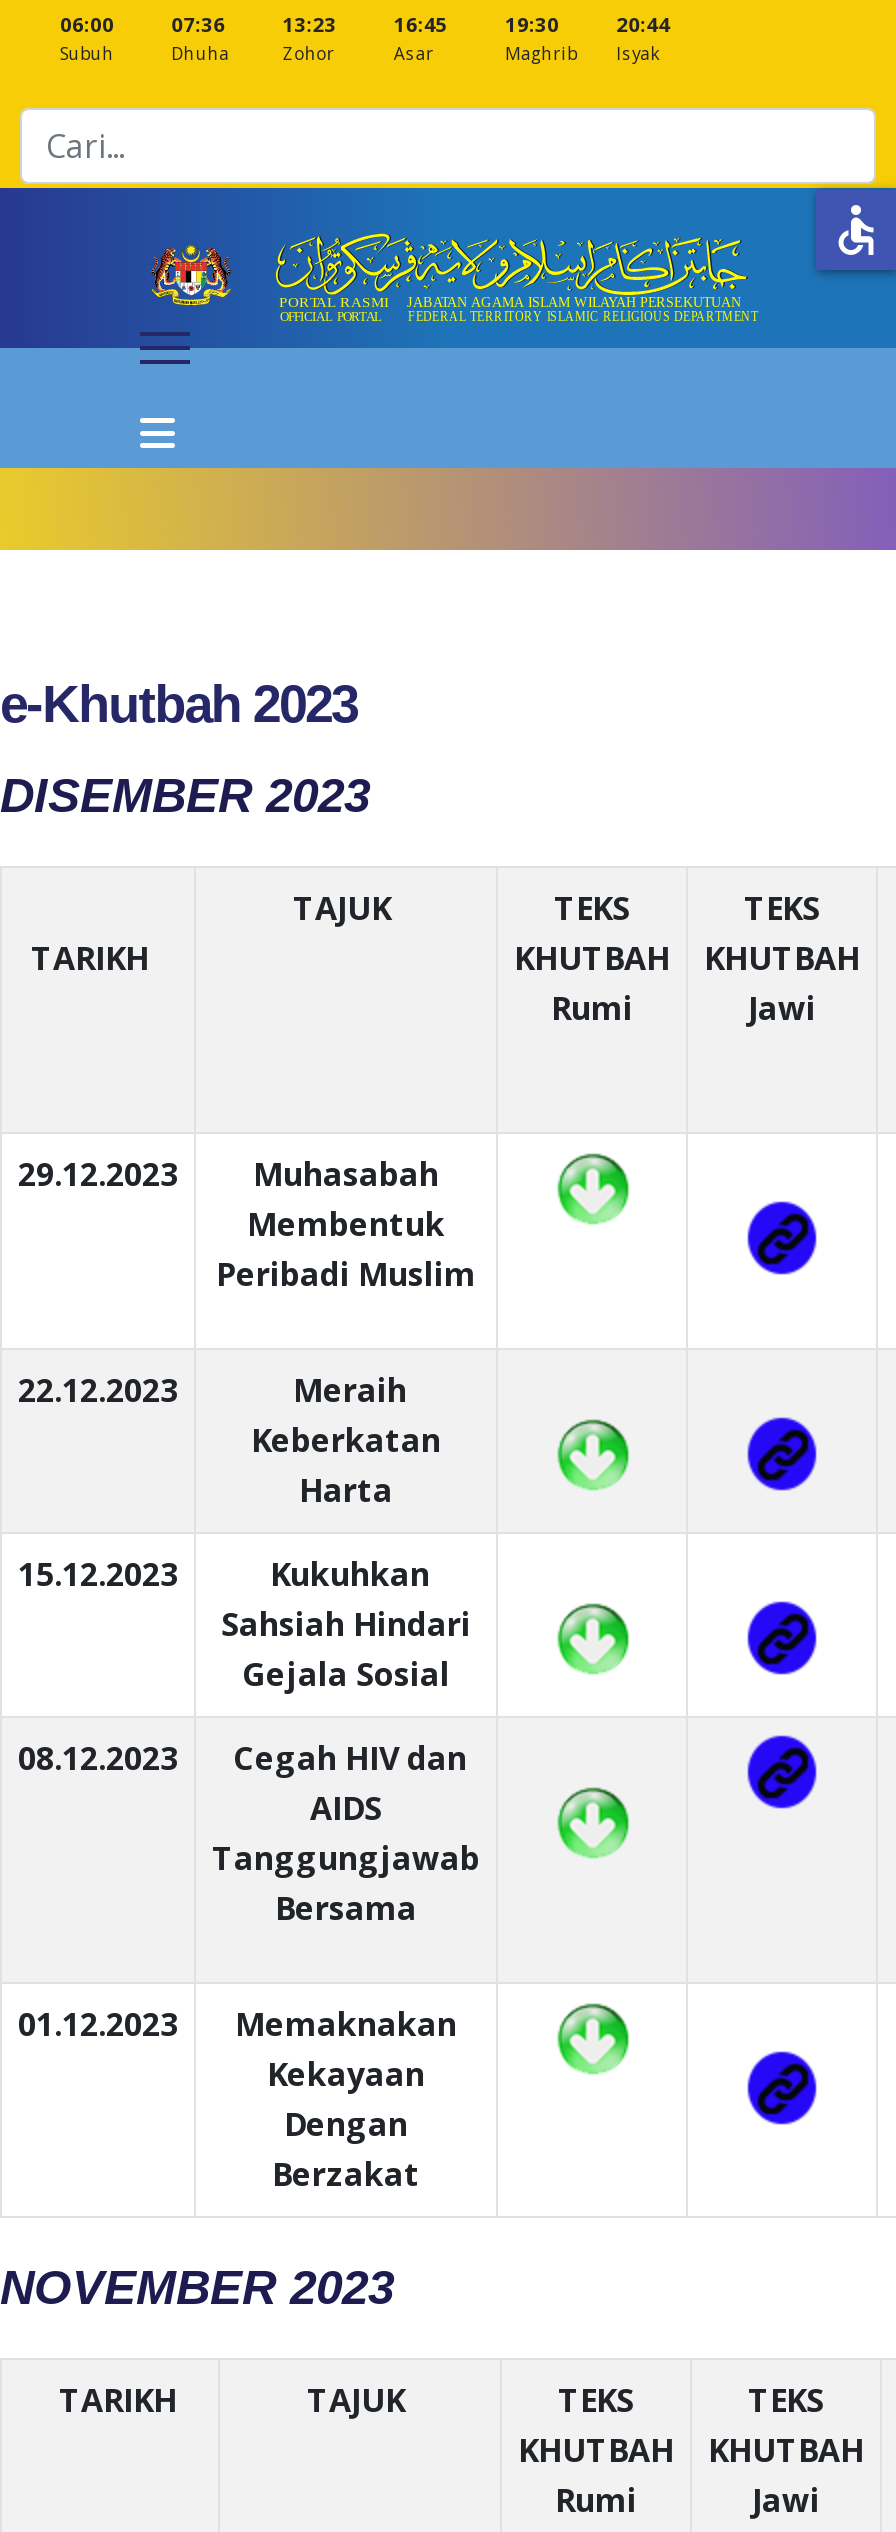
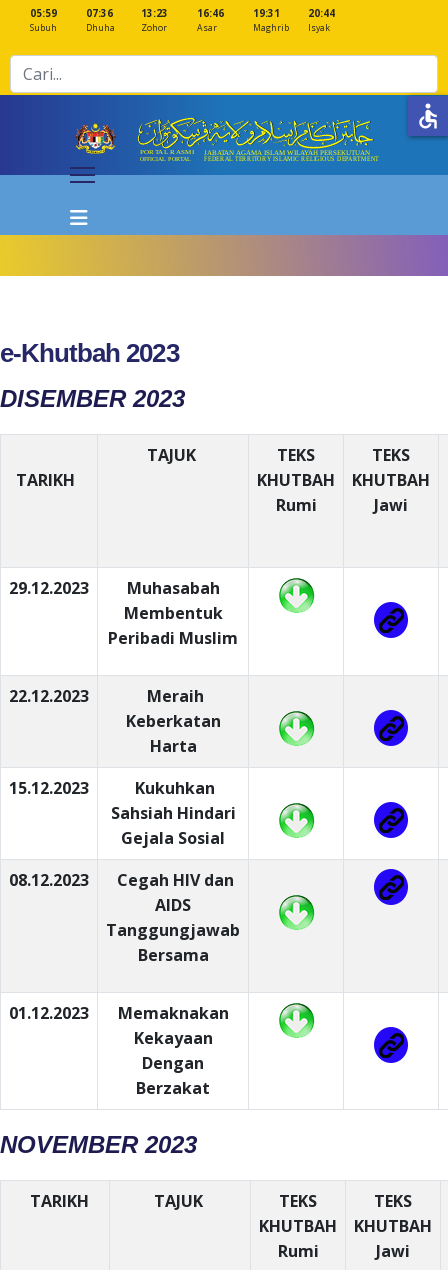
- 06:00
+ 05:59

- 16:45
+ 16:46

- 19:30
+ 19:31
